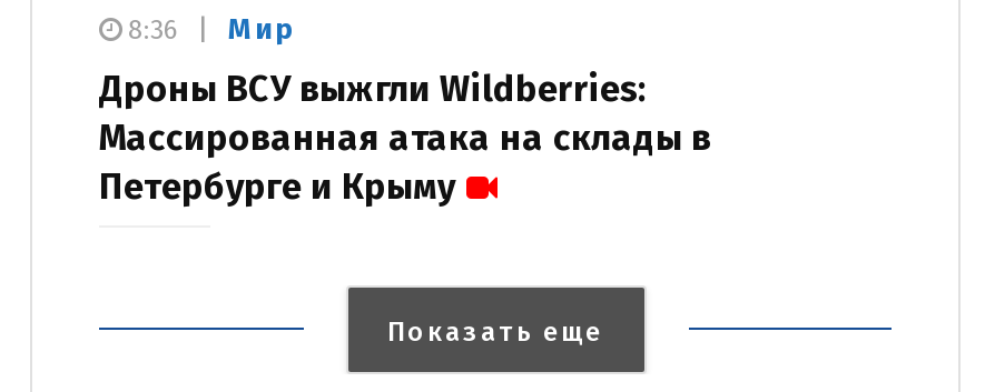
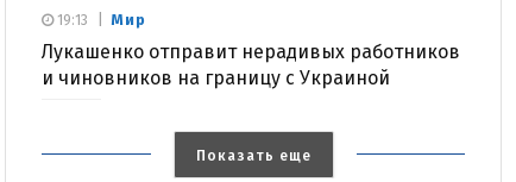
- 8:36 Мир
+ 19:13 Мир

- Дроны ВСУ выжгли Wildberries:
- Массированная атака на склады в
- Петербурге и Крыму
+ Лукашенко отправит нерадивых работников
+ и чиновников на границу с Украиной
